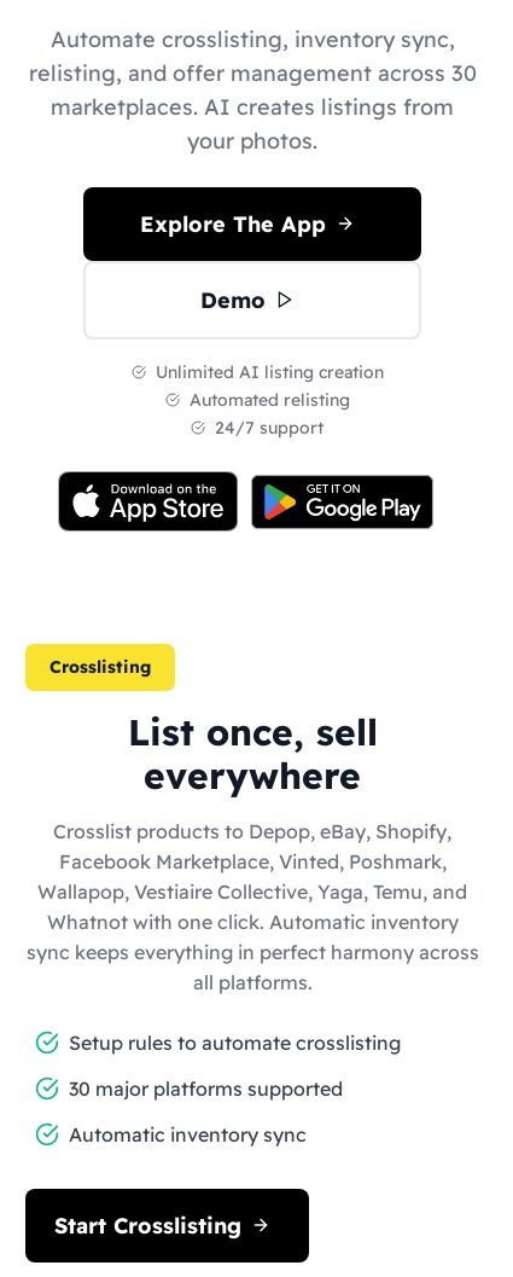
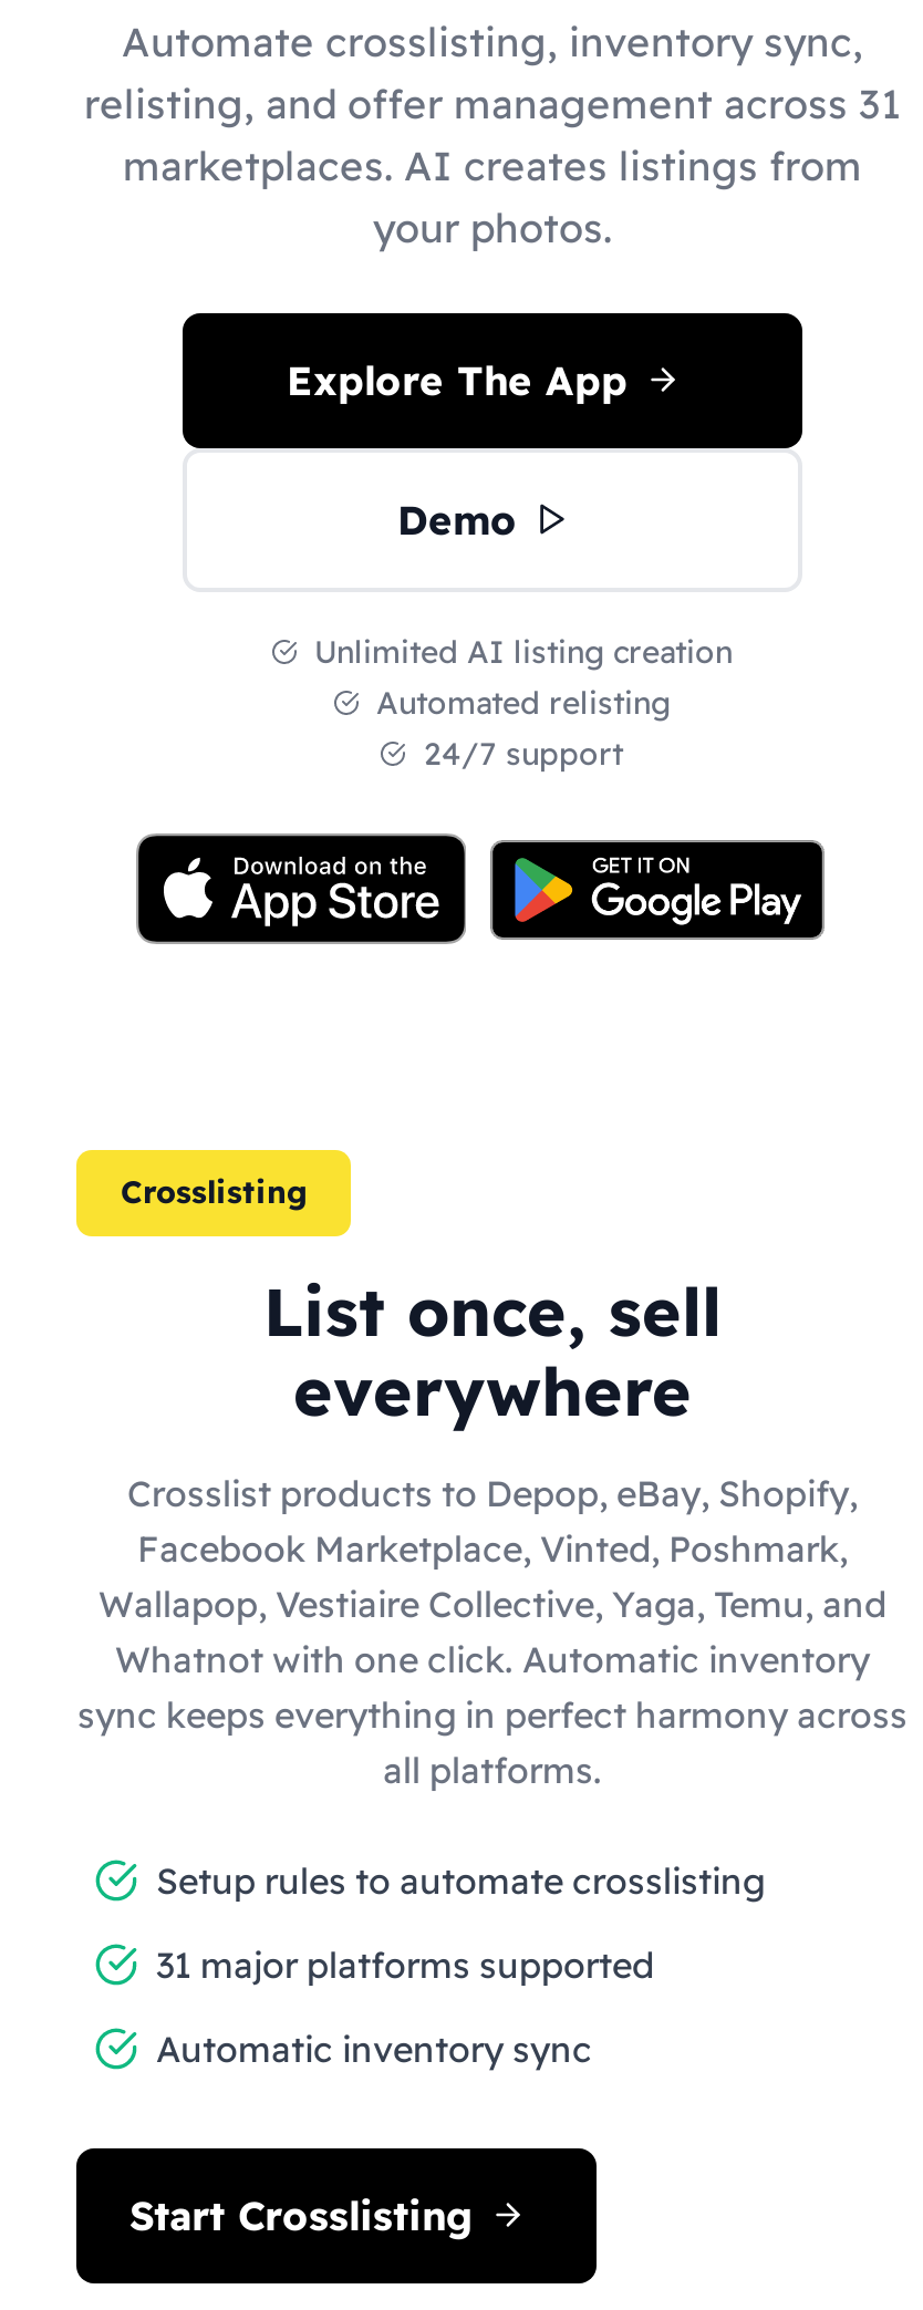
- relisting, and offer management across 30
+ relisting, and offer management across 31

- 30 major platforms supported
+ 31 major platforms supported
